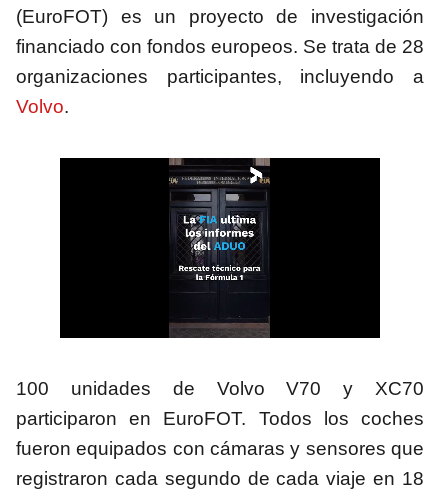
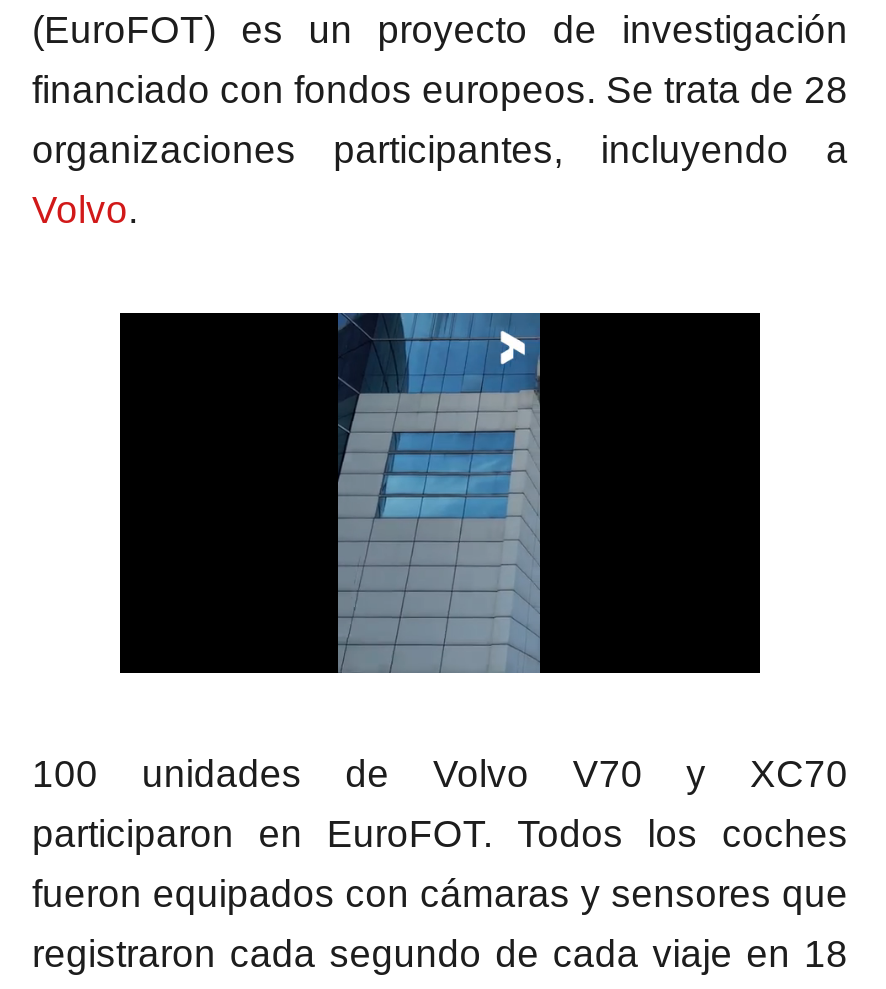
- [image]
+ [image]
